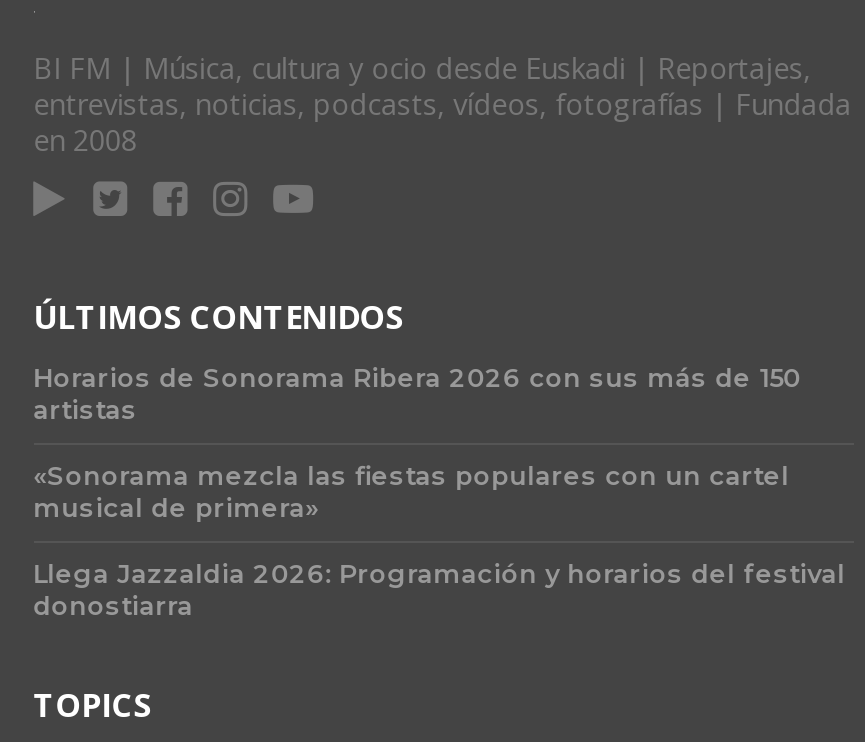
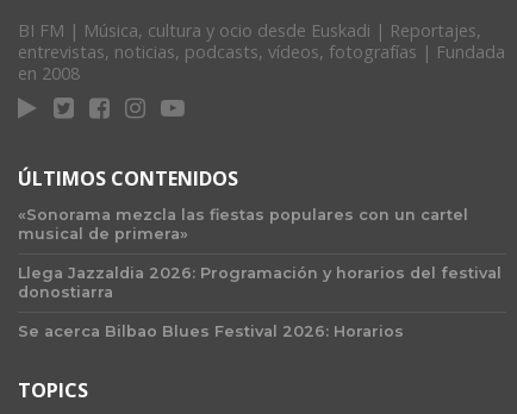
- Horarios de Sonorama Ribera 2026 con sus más de 150
- artistas

moved up: «Sonorama mezcla las fiestas populares con un cartel | musical de primera» | Llega Jazzaldia 2026: Programación y horarios del festival | donostiarra

+ Se acerca Bilbao Blues Festival 2026: Horarios
